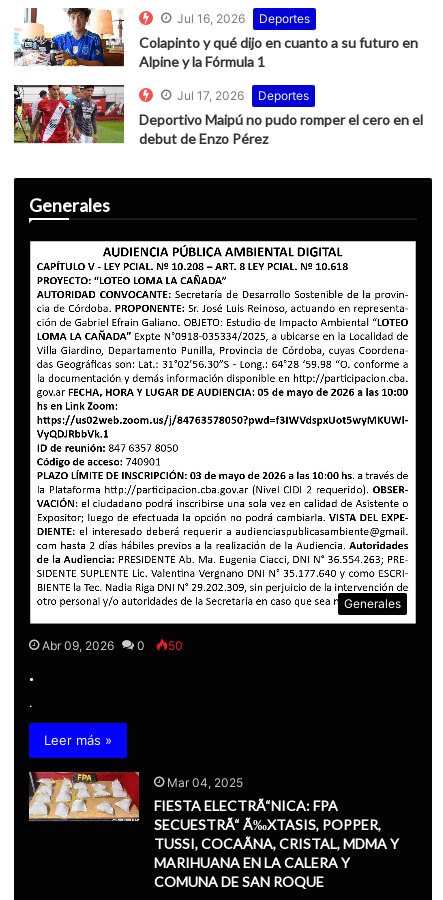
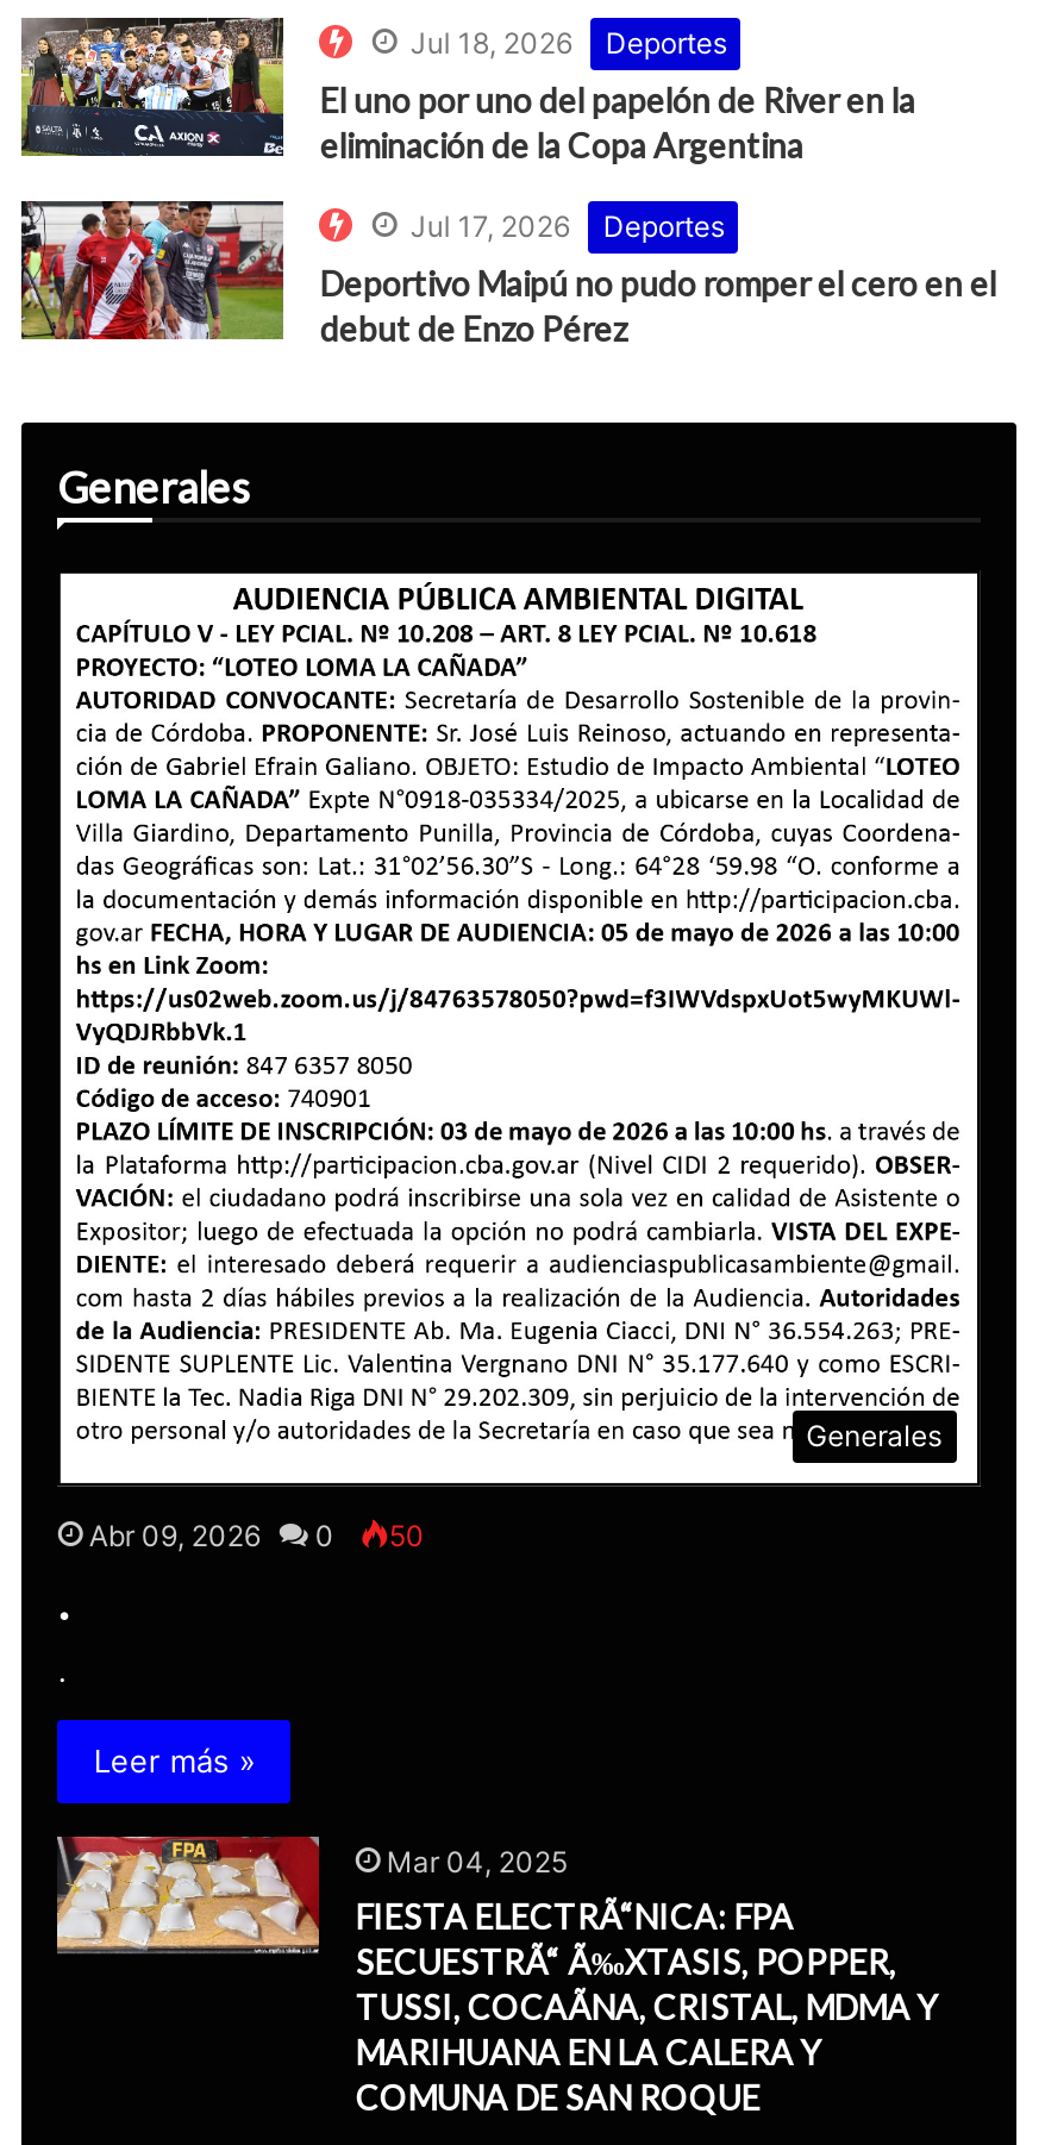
- [image]
- Colapinto y qué dijo en cuanto a su futuro en
- Alpine y la Fórmula 1
+ [image]
+ El uno por uno del papelón de River en la
+ eliminación de la Copa Argentina

- Jul 16, 2026 Deportes
+ Jul 18, 2026 Deportes
